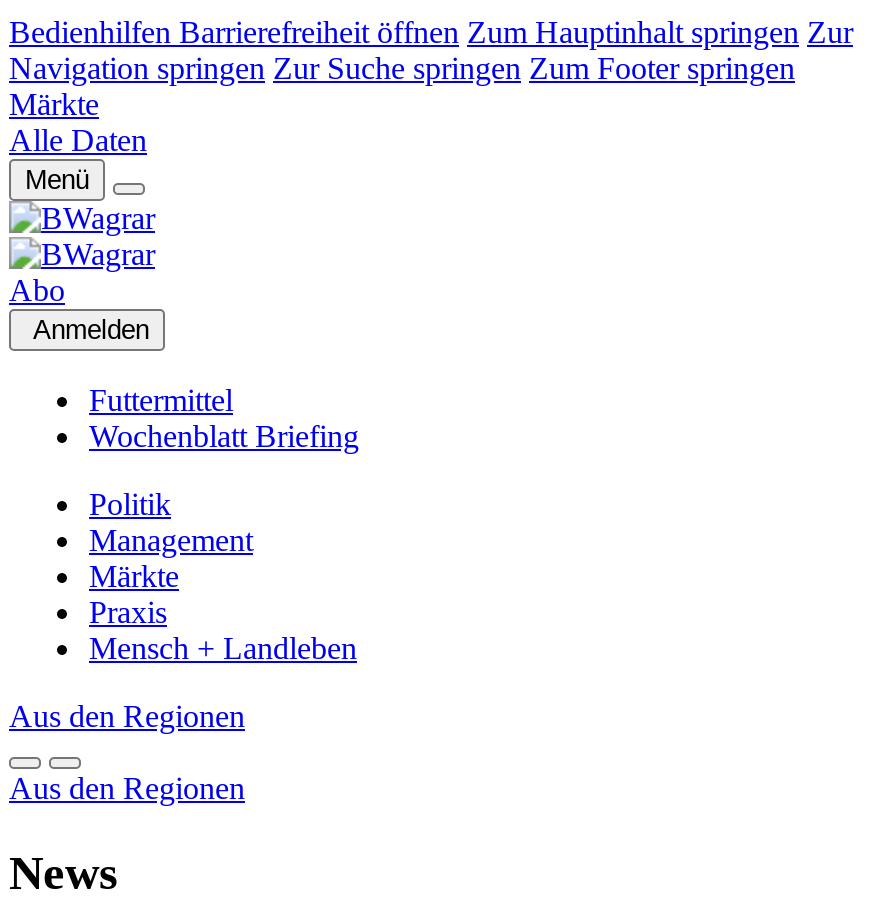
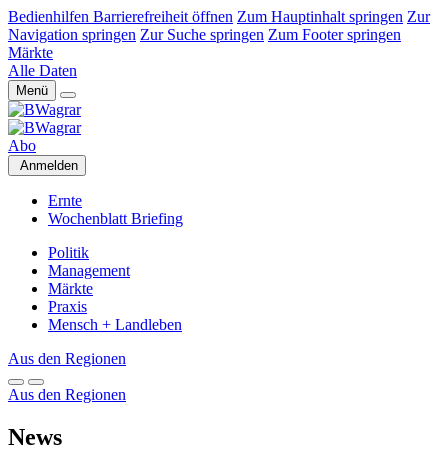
- Futtermittel
+ Ernte
